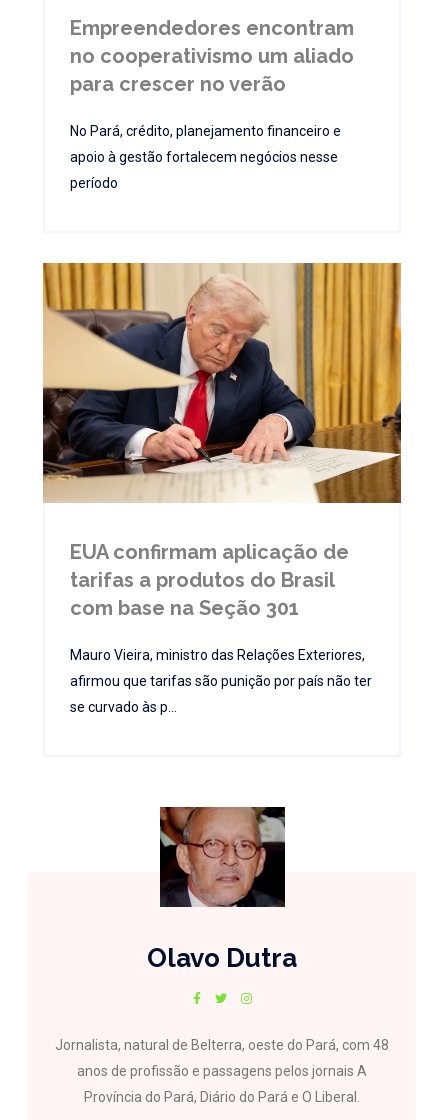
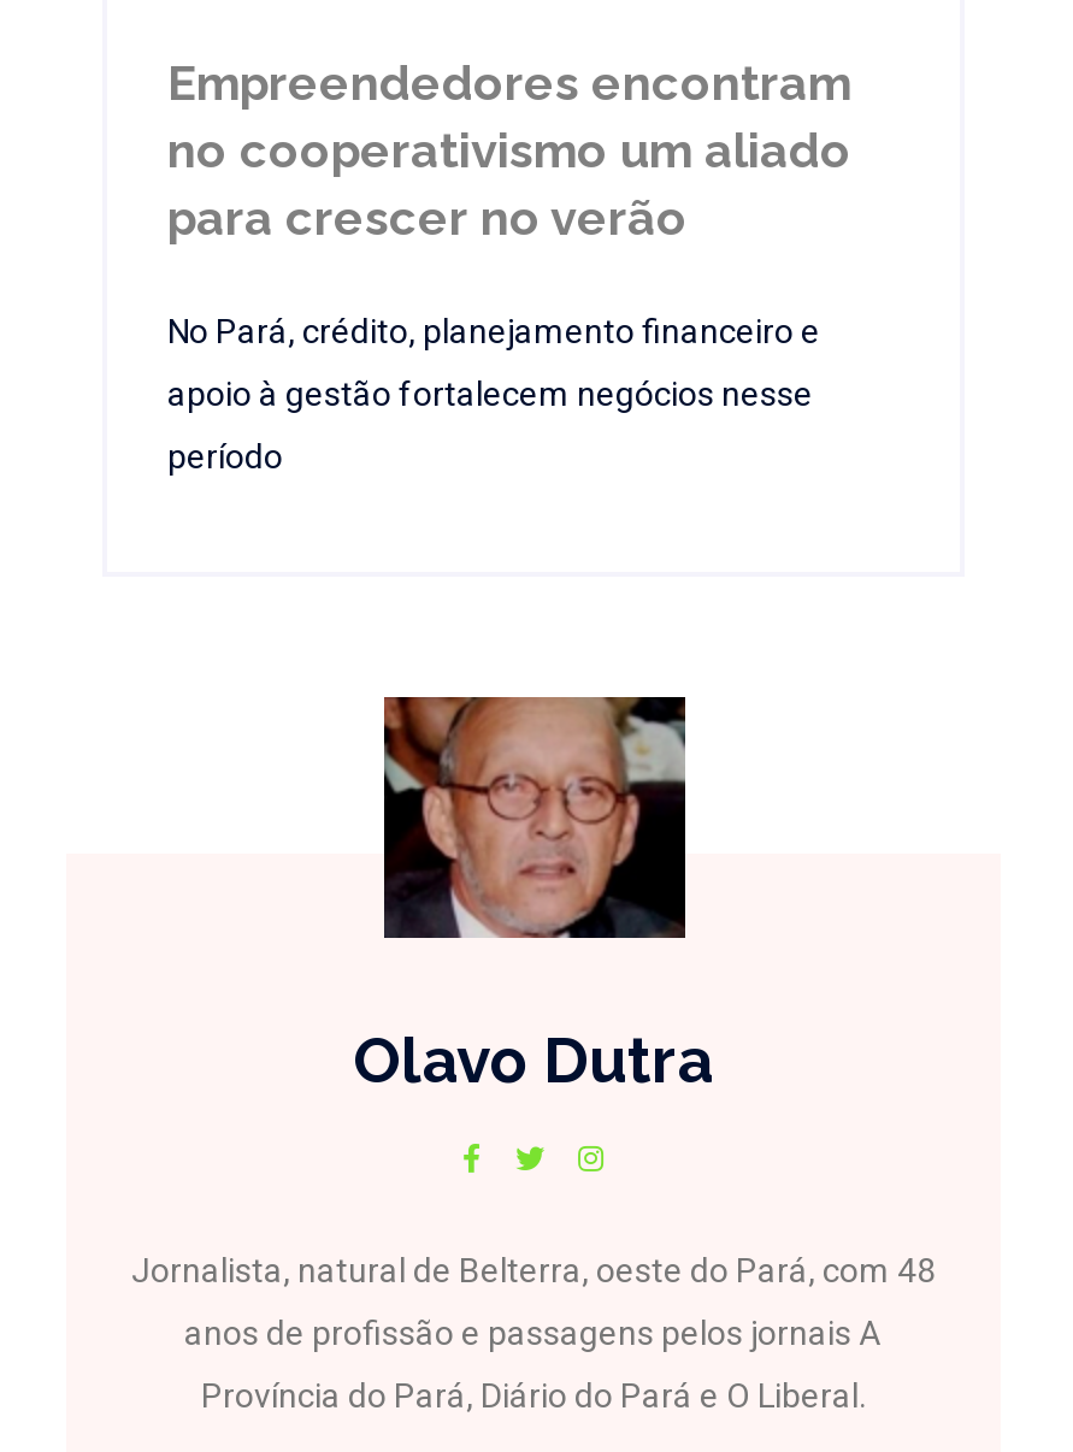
- [image]
- EUA confirmam aplicação de
- tarifas a produtos do Brasil
- com base na Seção 301
- Mauro Vieira, ministro das Relações Exteriores,
- afirmou que tarifas são punição por país não ter
- se curvado às p...
